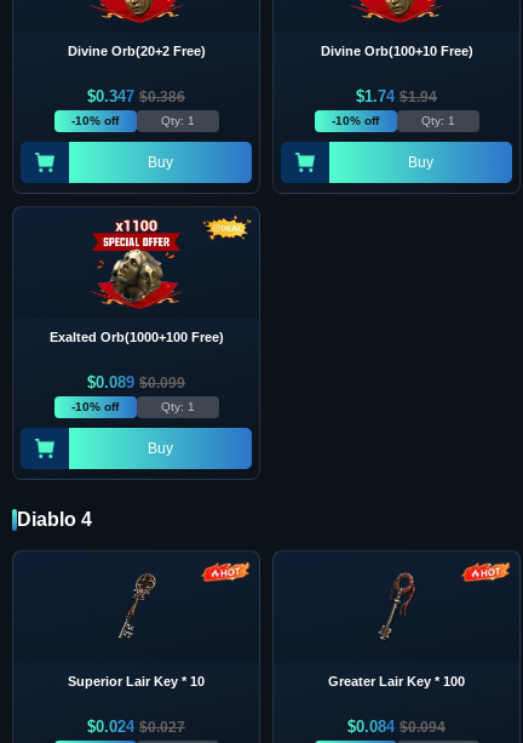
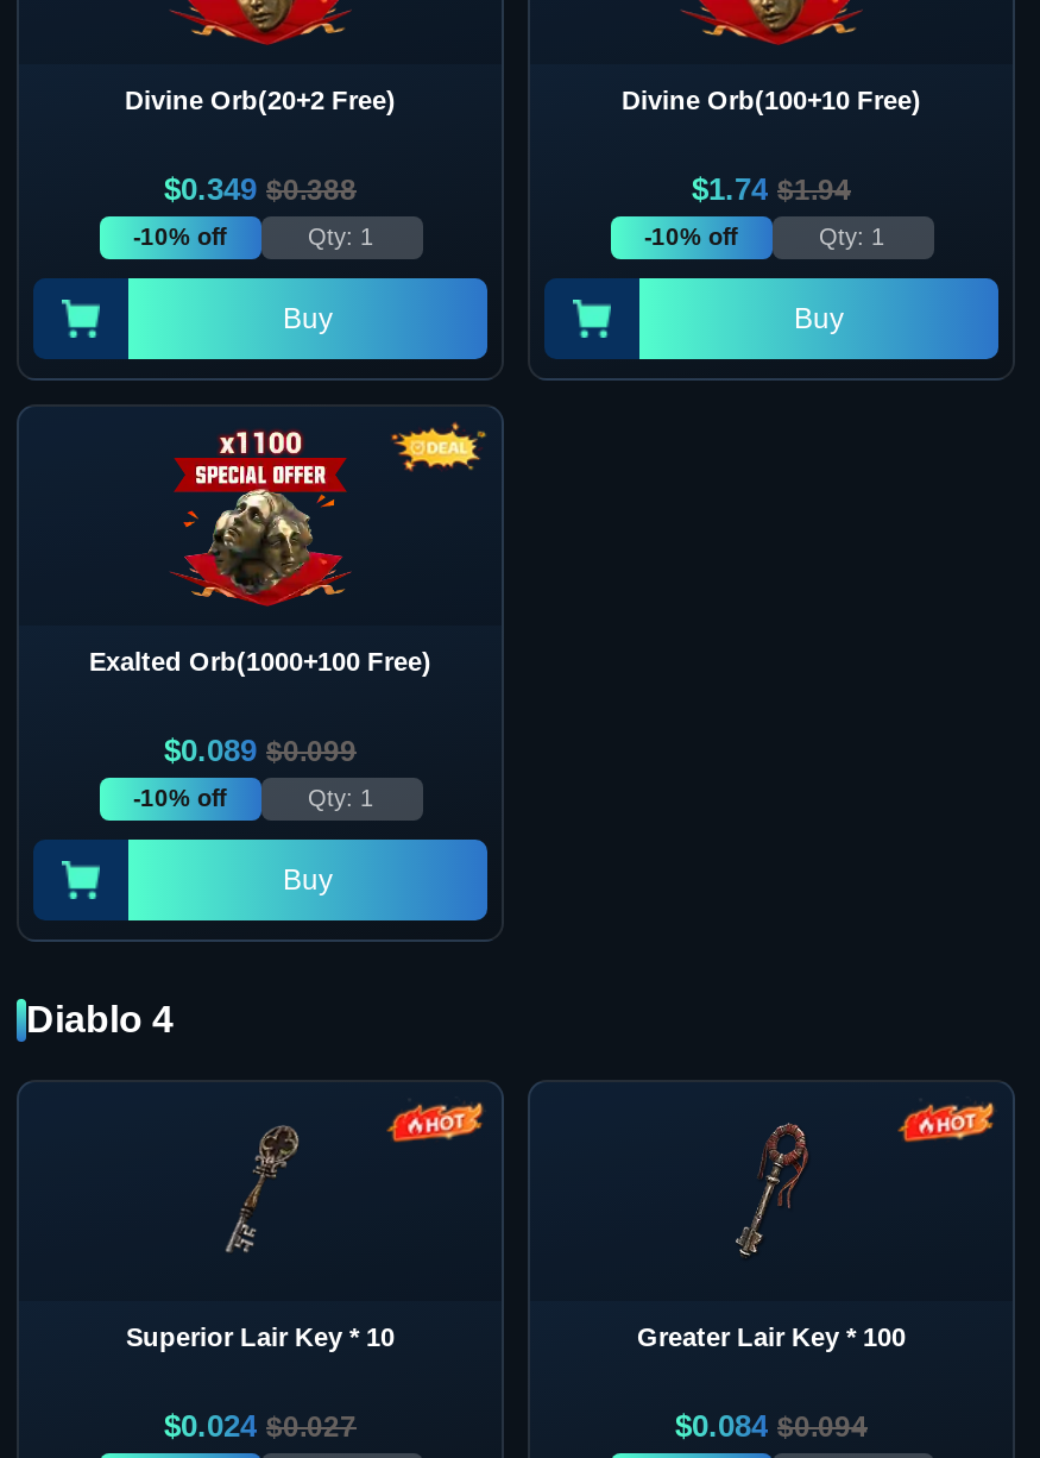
- $0.347 $0.386
+ $0.349 $0.388
